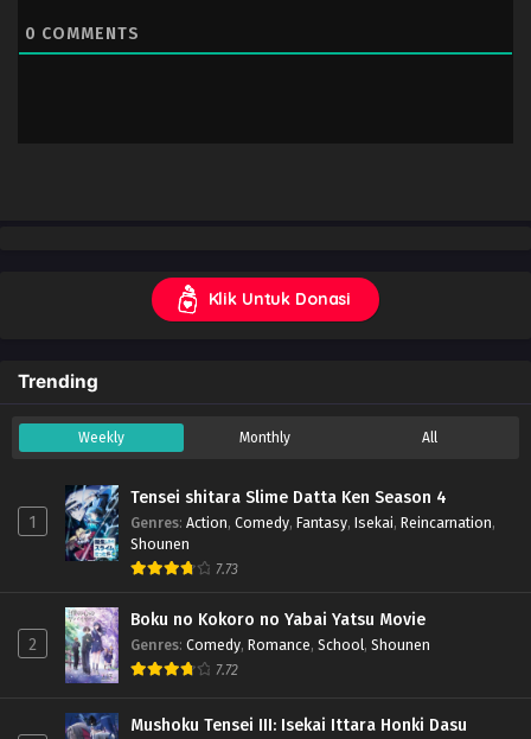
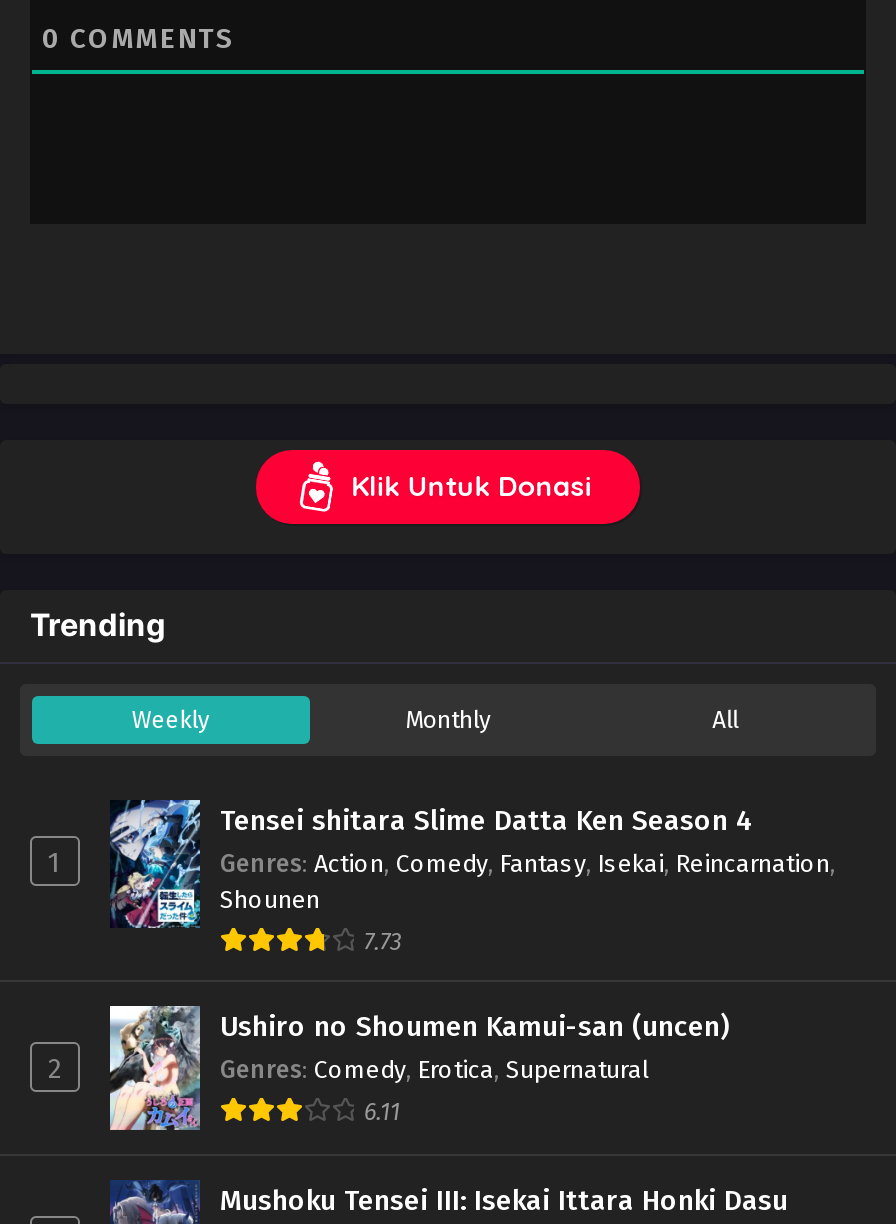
- [image]
- Boku no Kokoro no Yabai Yatsu Movie
- Genres: Comedy, Romance, School, Shounen
+ [image]
+ Ushiro no Shoumen Kamui-san (uncen)
+ Genres: Comedy, Erotica, Supernatural

- 7.72
+ 6.11
